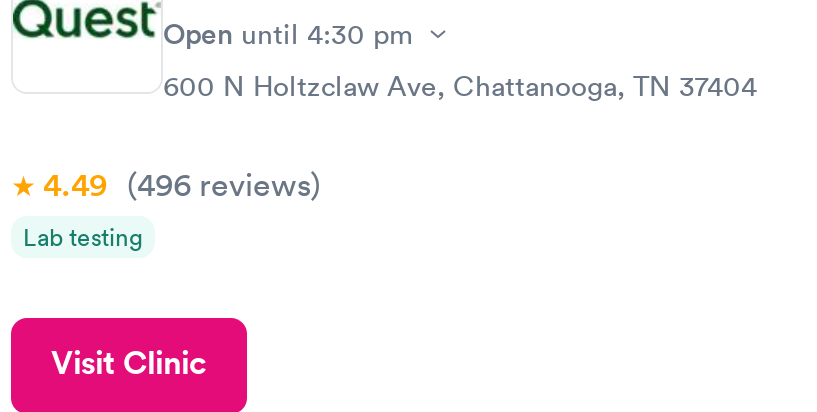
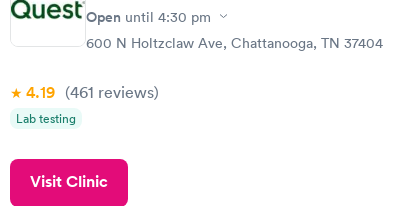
- 4.49 (496 reviews)
+ 4.19 (461 reviews)
